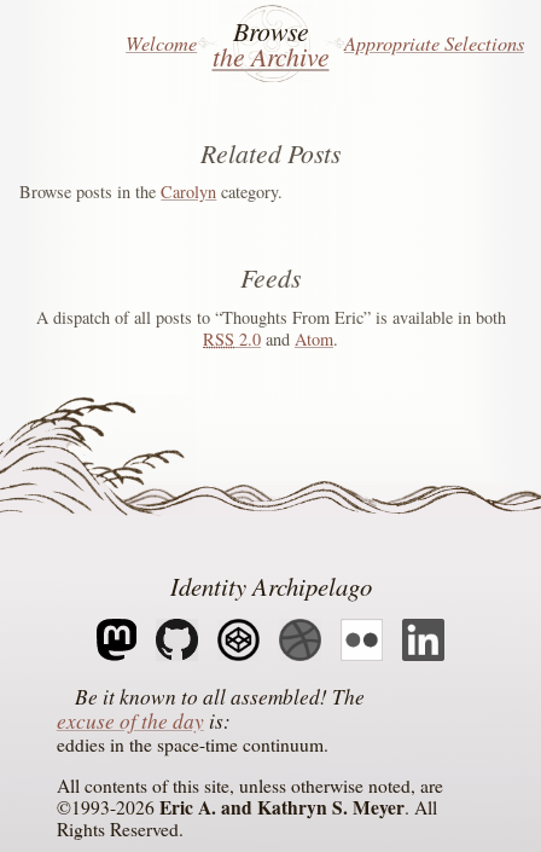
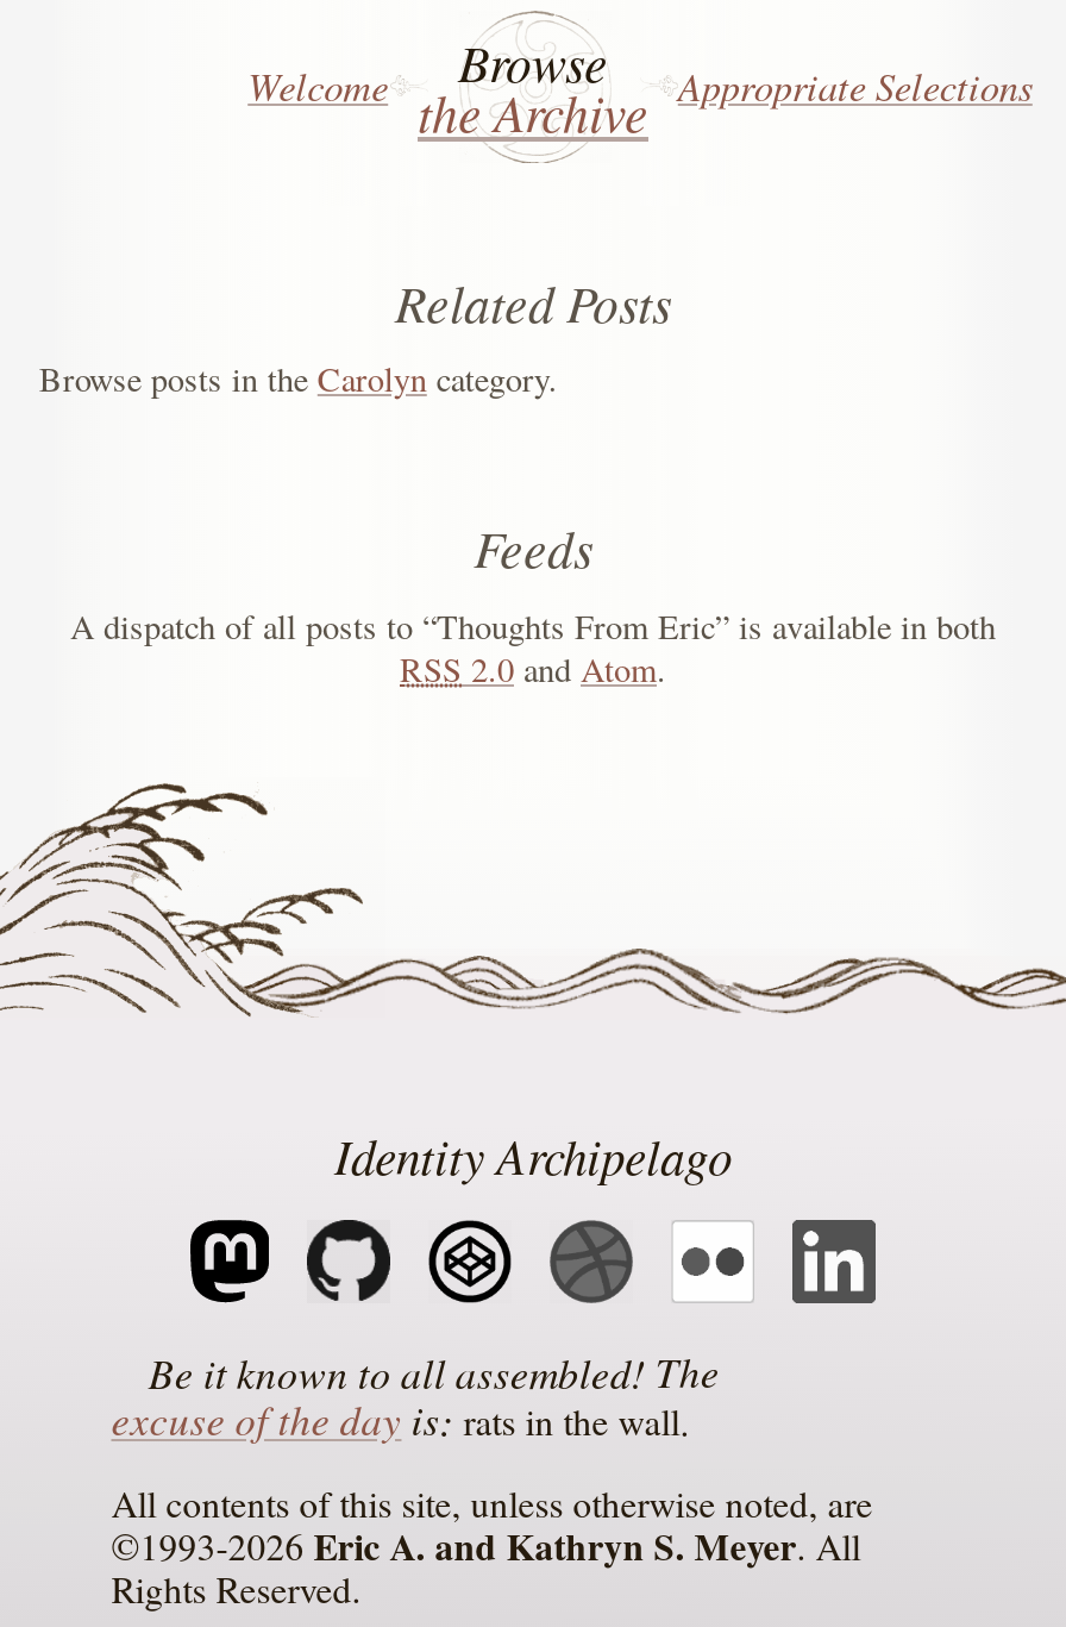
- excuse of the dayis
- eddies in the space-time continuum
+ excuse of the dayis rats in the wall
